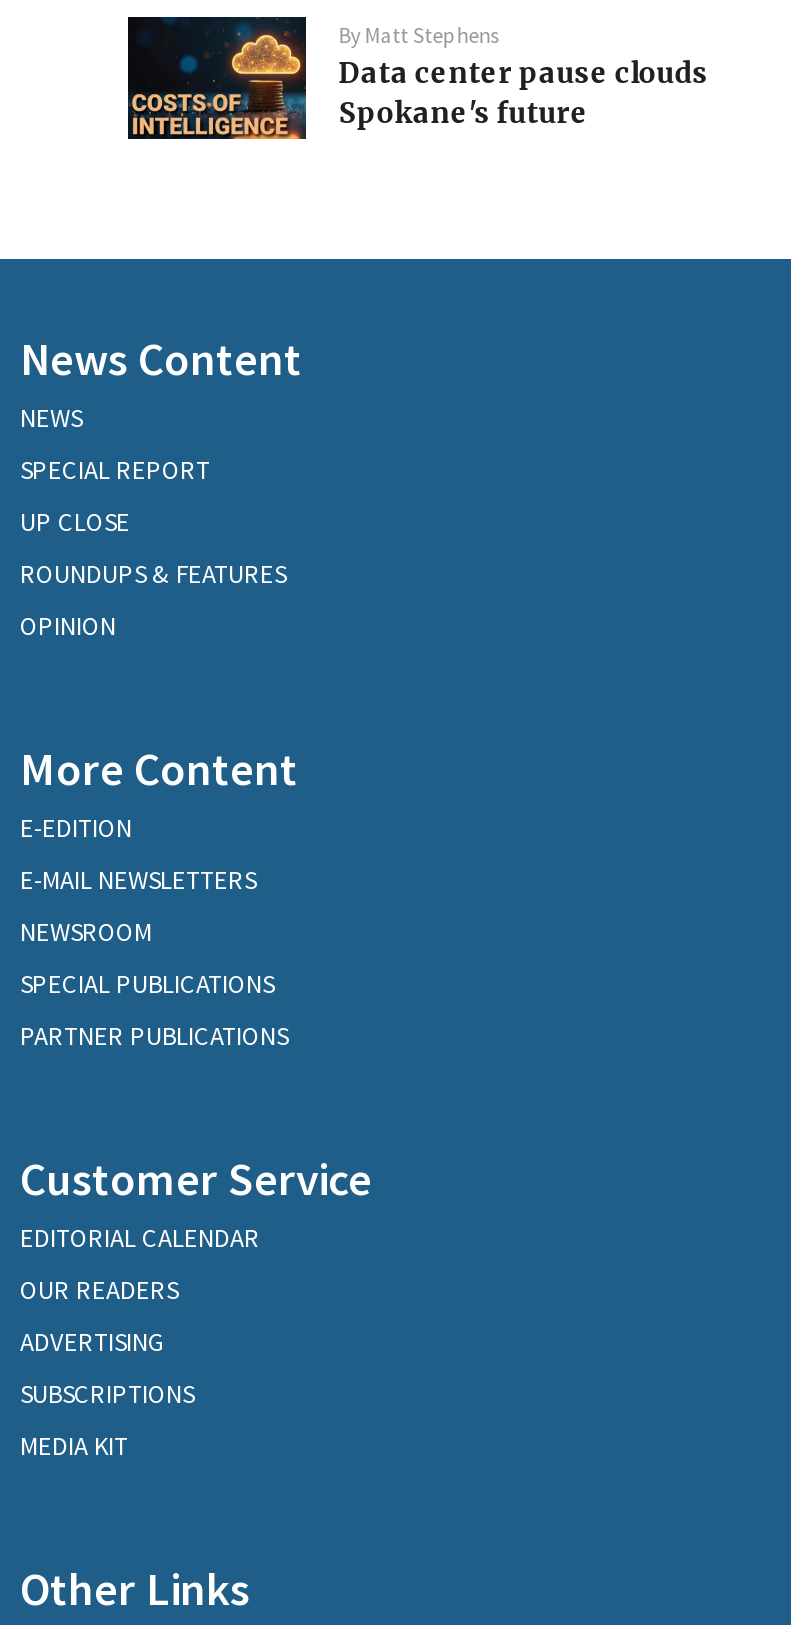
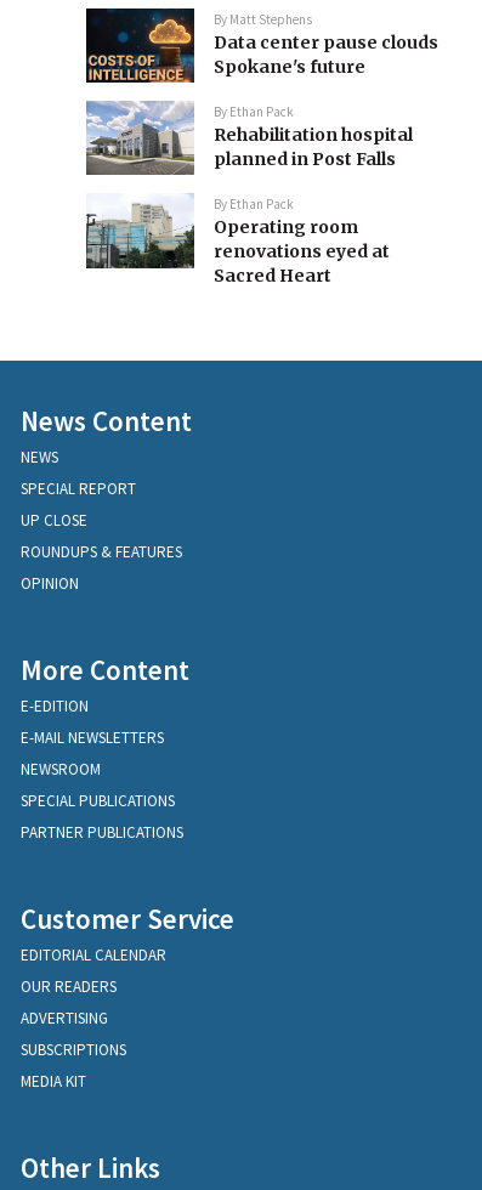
+ [image]
+ By Ethan Pack
+ Rehabilitation hospital
+ planned in Post Falls
+ By Ethan Pack
+ Operating room
+ renovations eyed at
+ Sacred Heart

+ [image]
